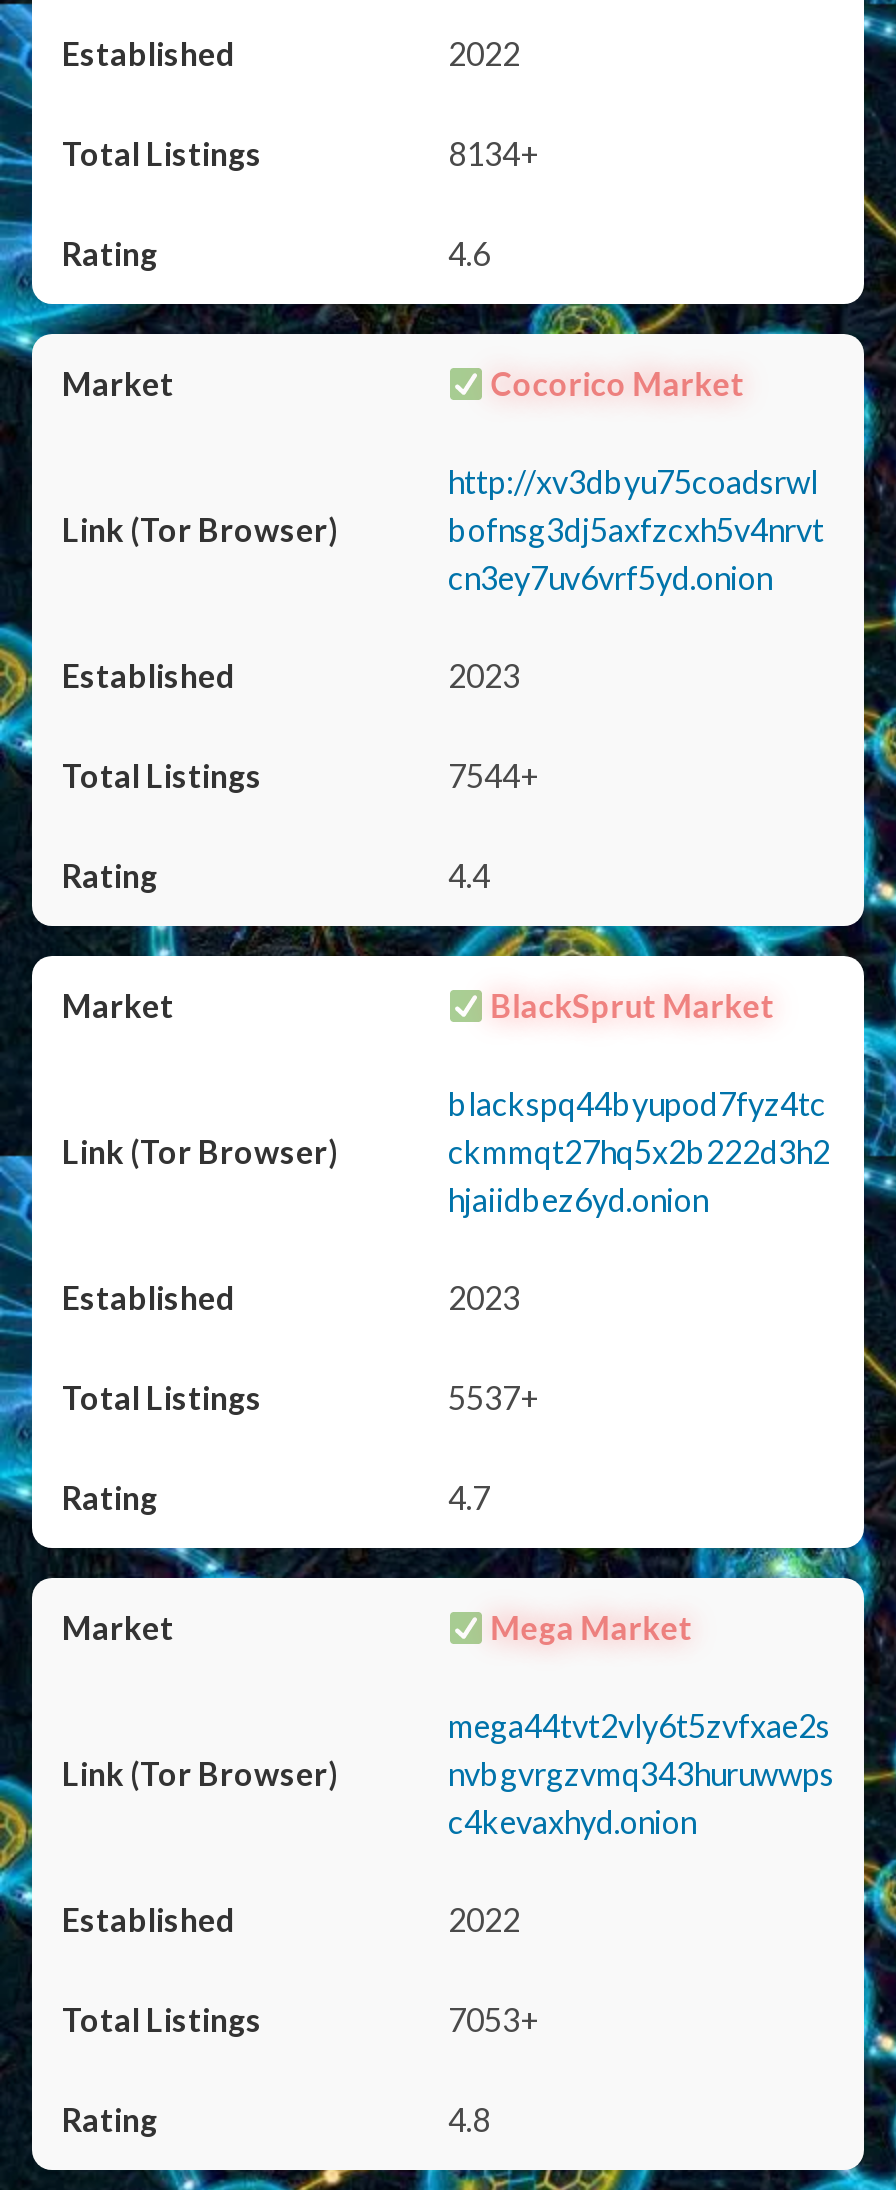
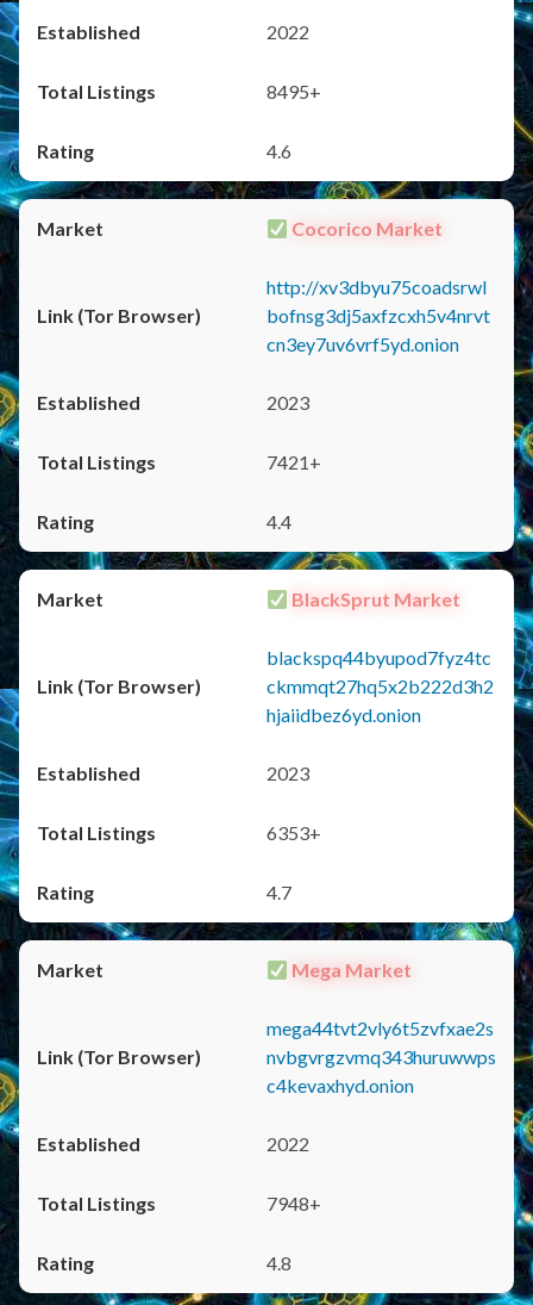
- 8134+
+ 8495+

- 7544+
+ 7421+

- 5537+
+ 6353+

- 7053+
+ 7948+
